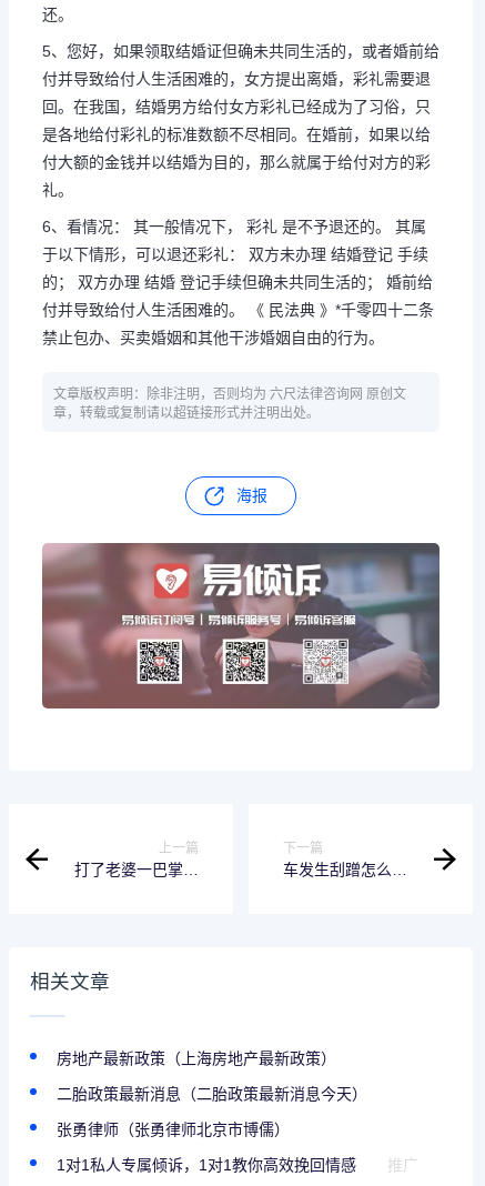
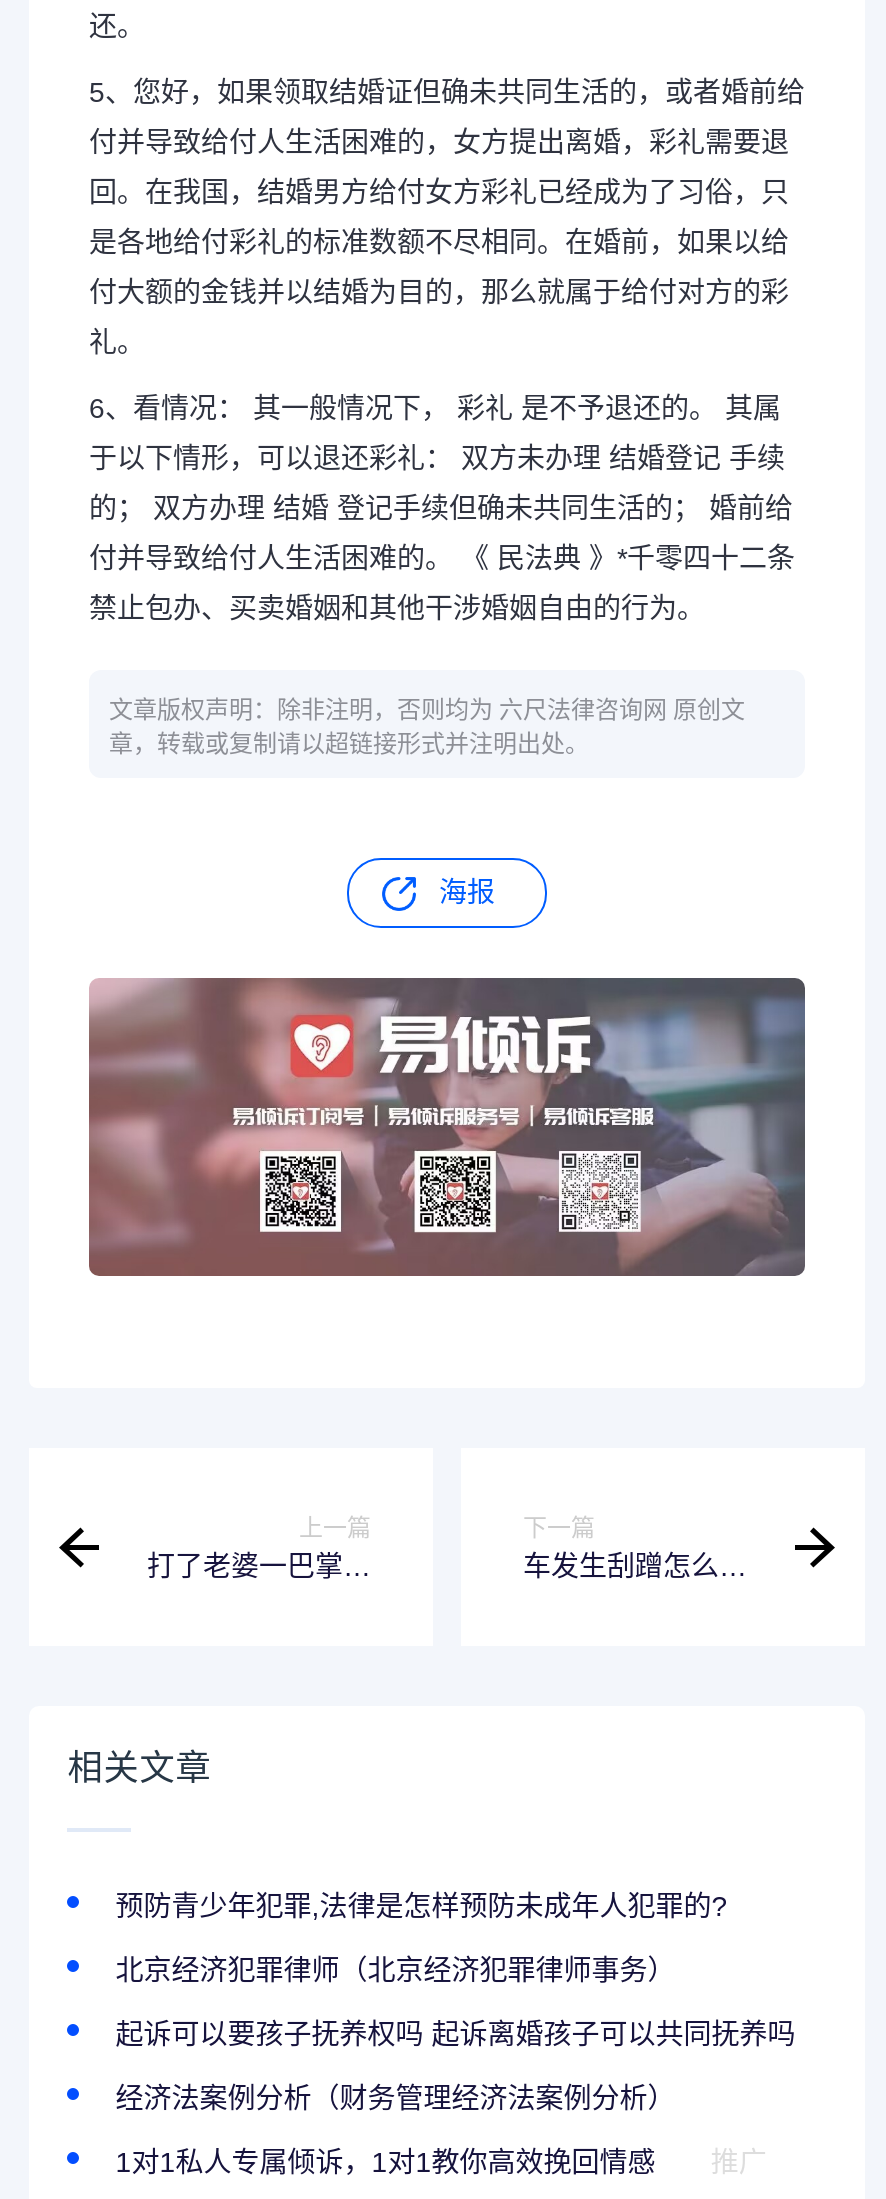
- 房地产最新政策（上海房地产最新政策）
- 二胎政策最新消息（二胎政策最新消息今天）
- 张勇律师（张勇律师北京市博儒）
+ 预防青少年犯罪,法律是怎样预防未成年人犯罪的?
+ 北京经济犯罪律师（北京经济犯罪律师事务）
+ 起诉可以要孩子抚养权吗 起诉离婚孩子可以共同抚养吗
+ 经济法案例分析（财务管理经济法案例分析）
